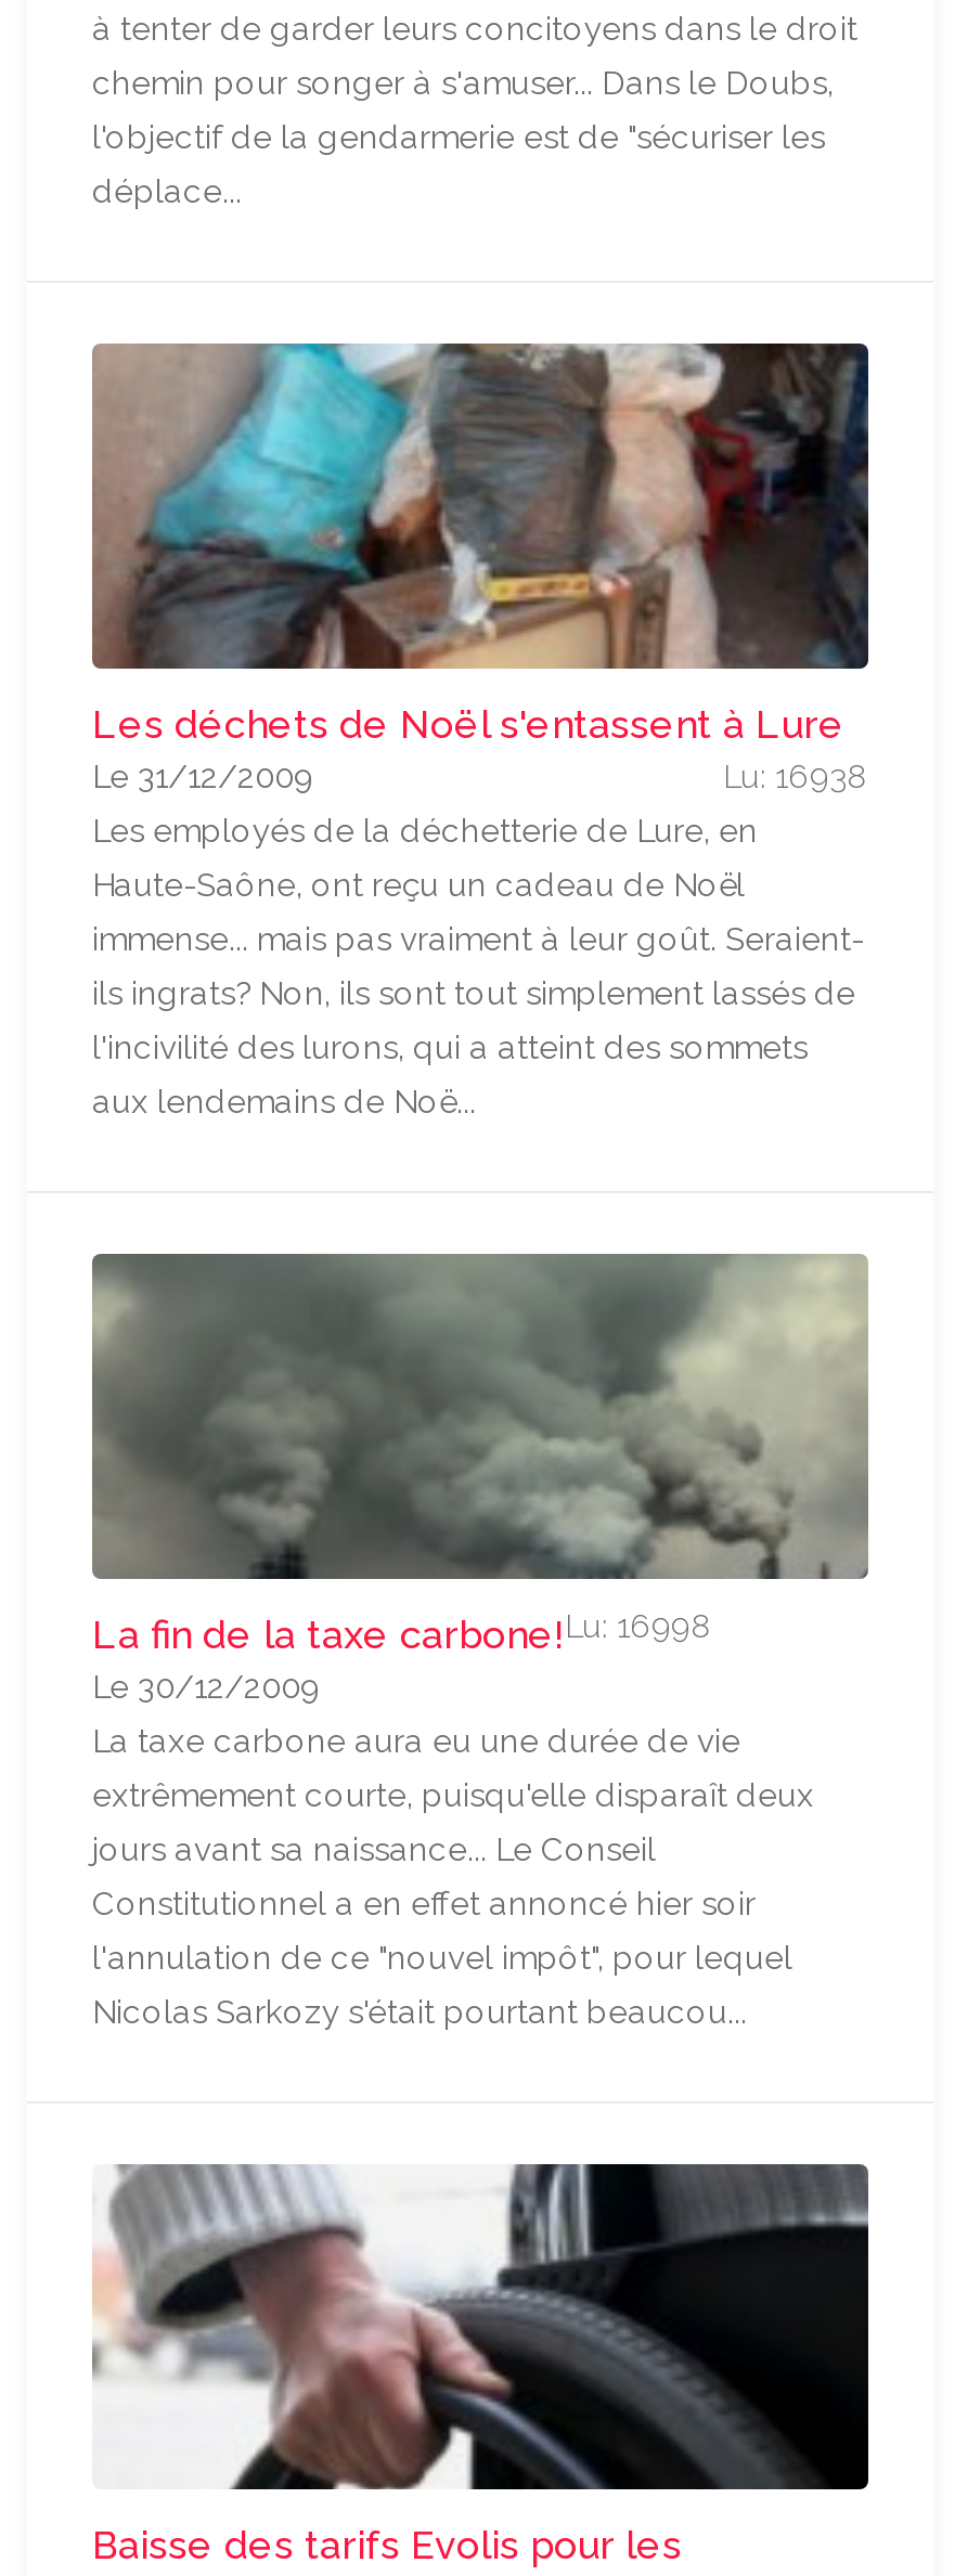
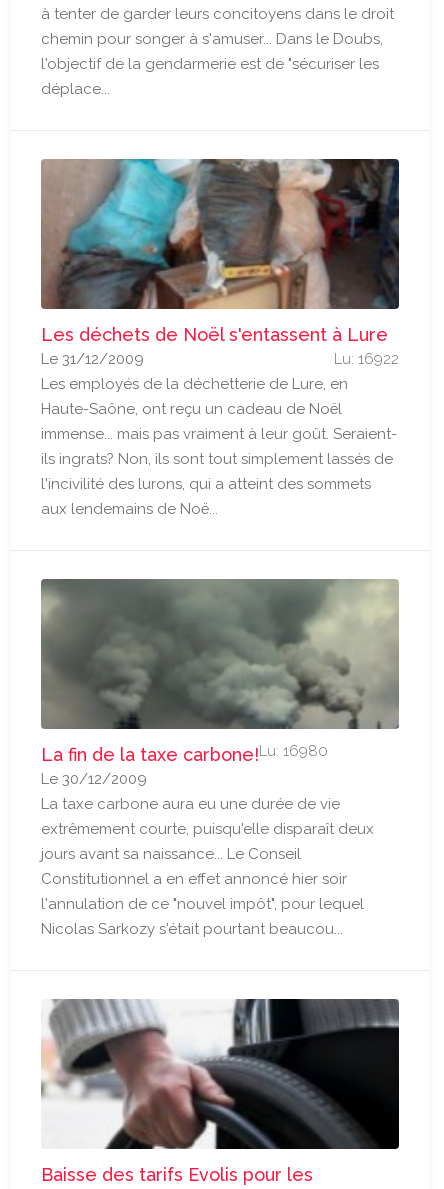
- Lu: 16938
+ Lu: 16922

- La fin de la taxe carbone!Lu: 16998
+ La fin de la taxe carbone!Lu: 16980
